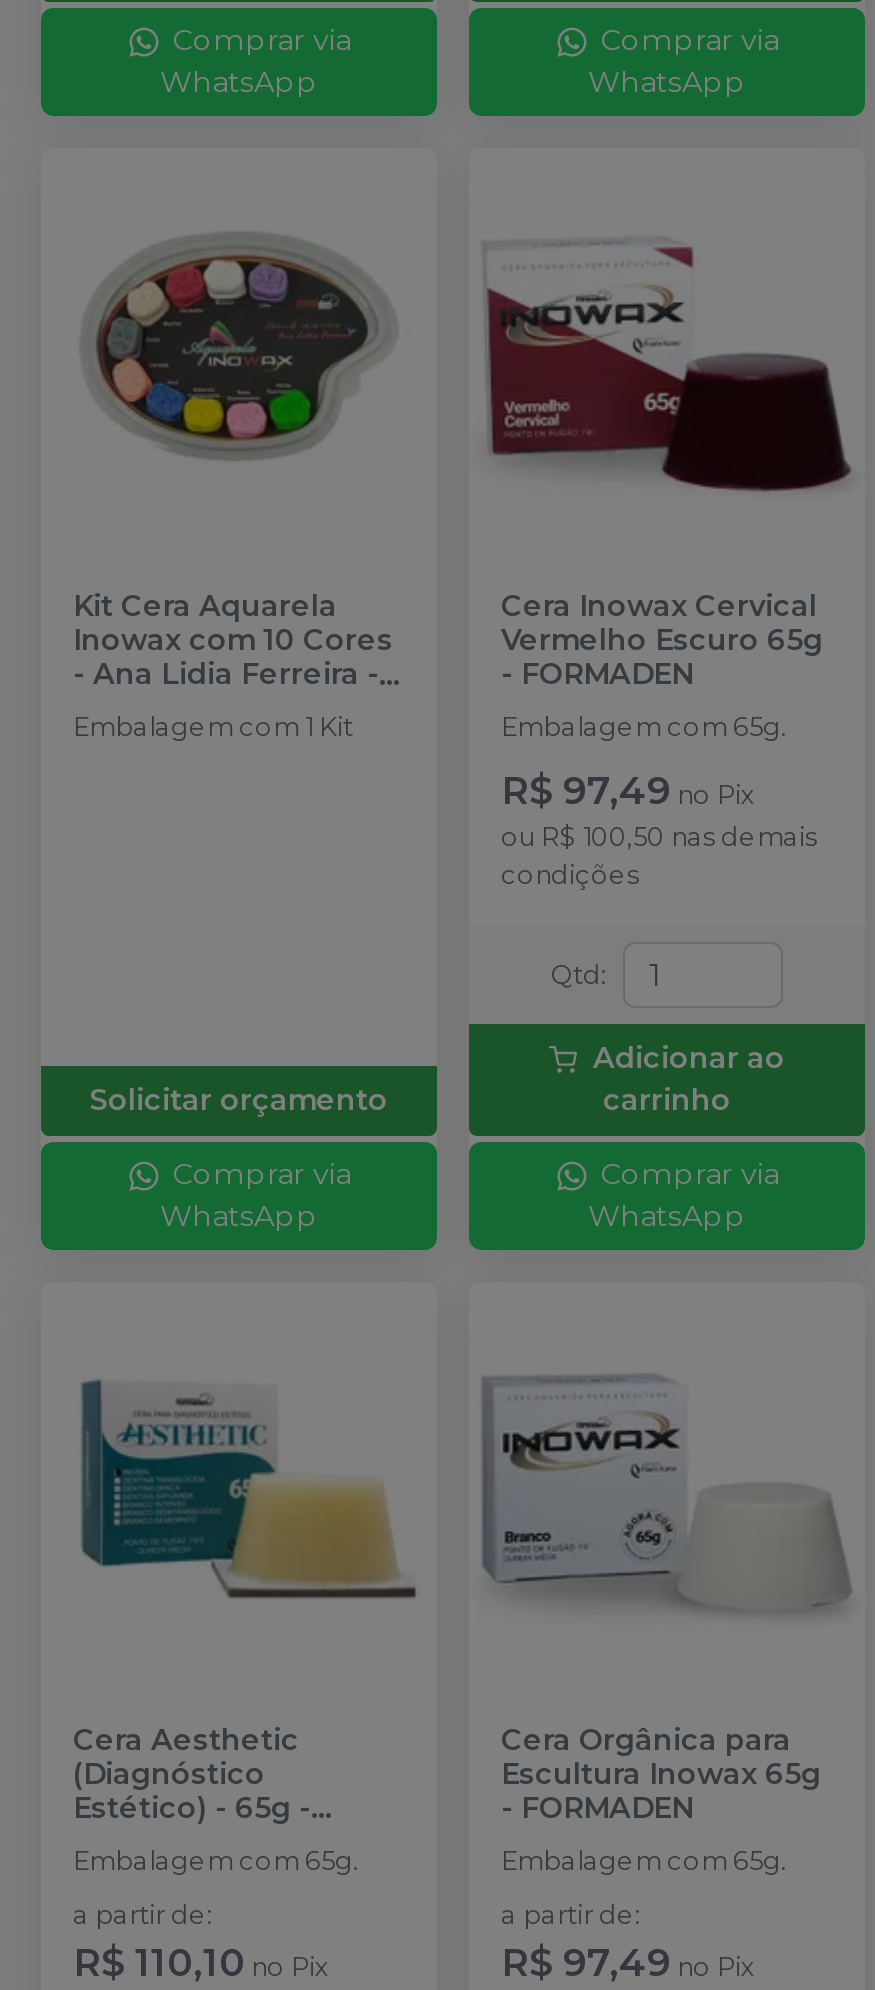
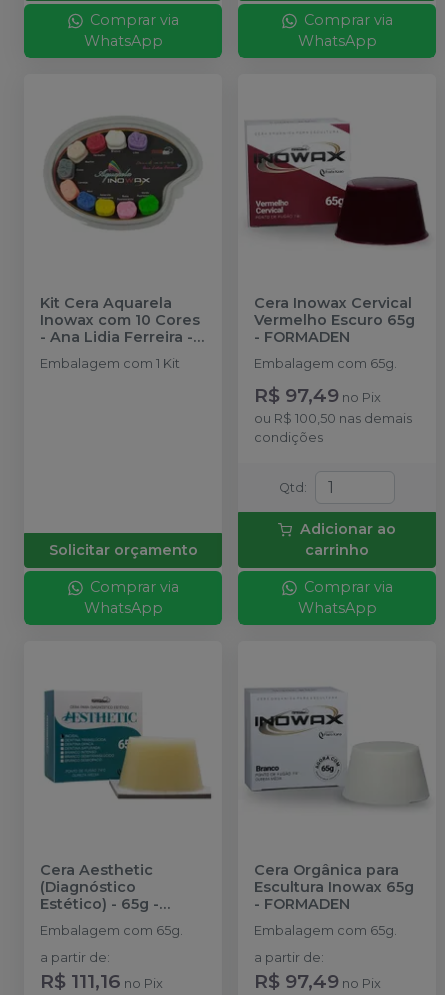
- R$ 110,10 no Pix
+ R$ 111,16 no Pix
